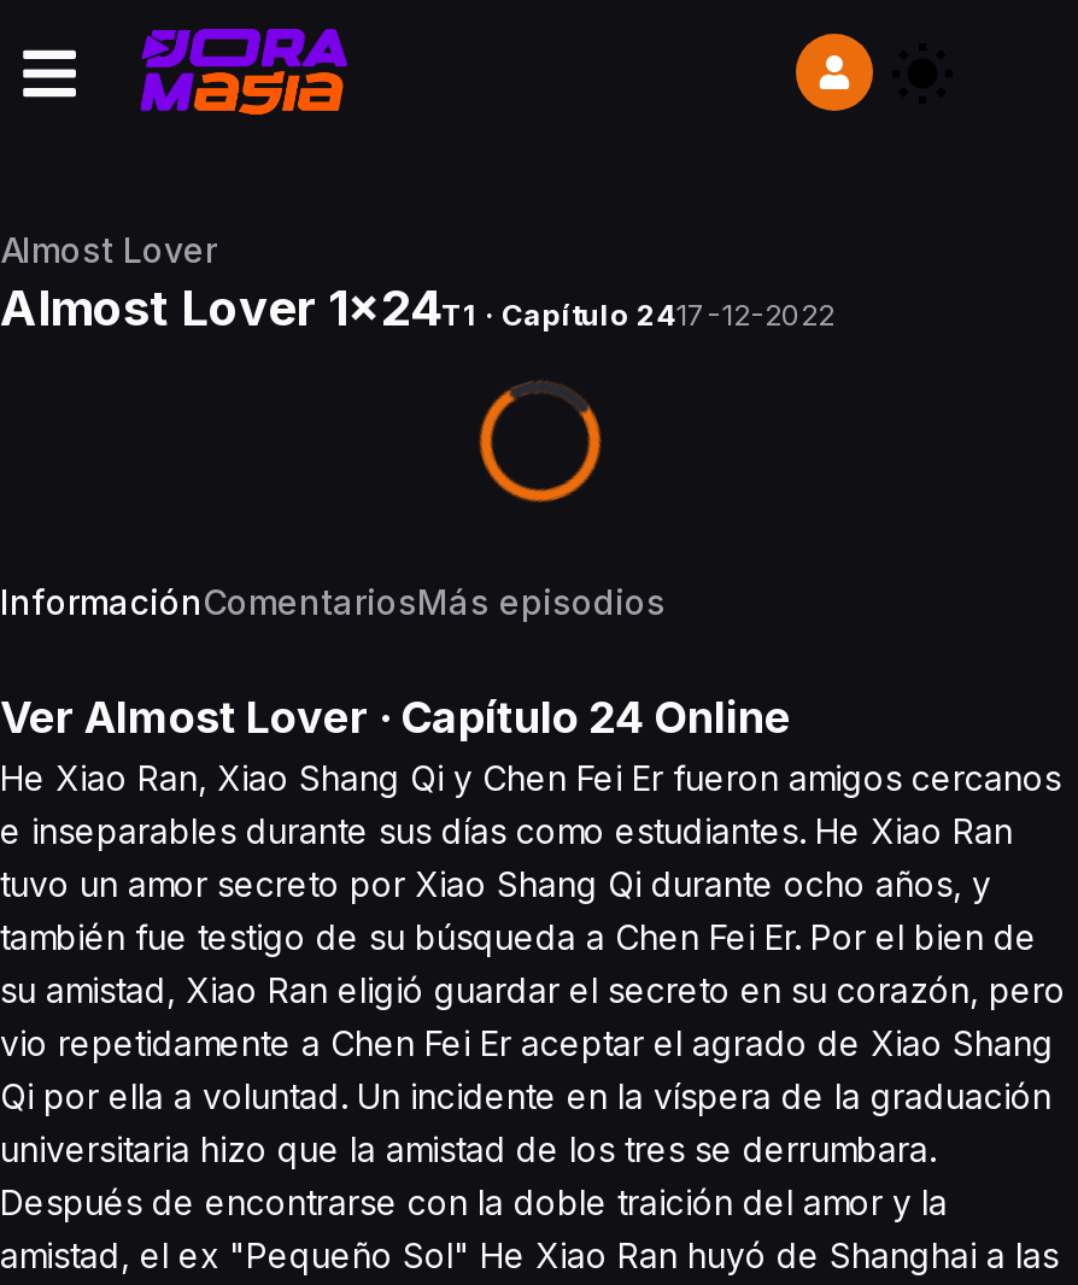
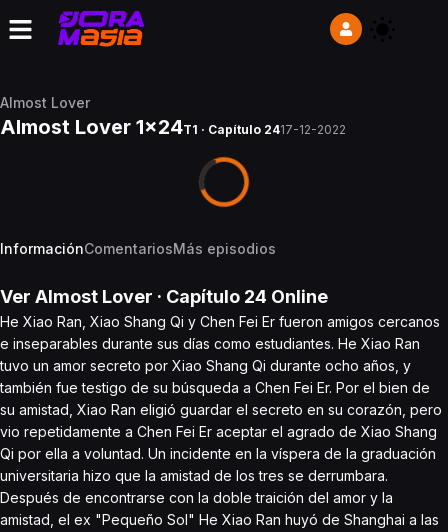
- [image]
+ [image]
